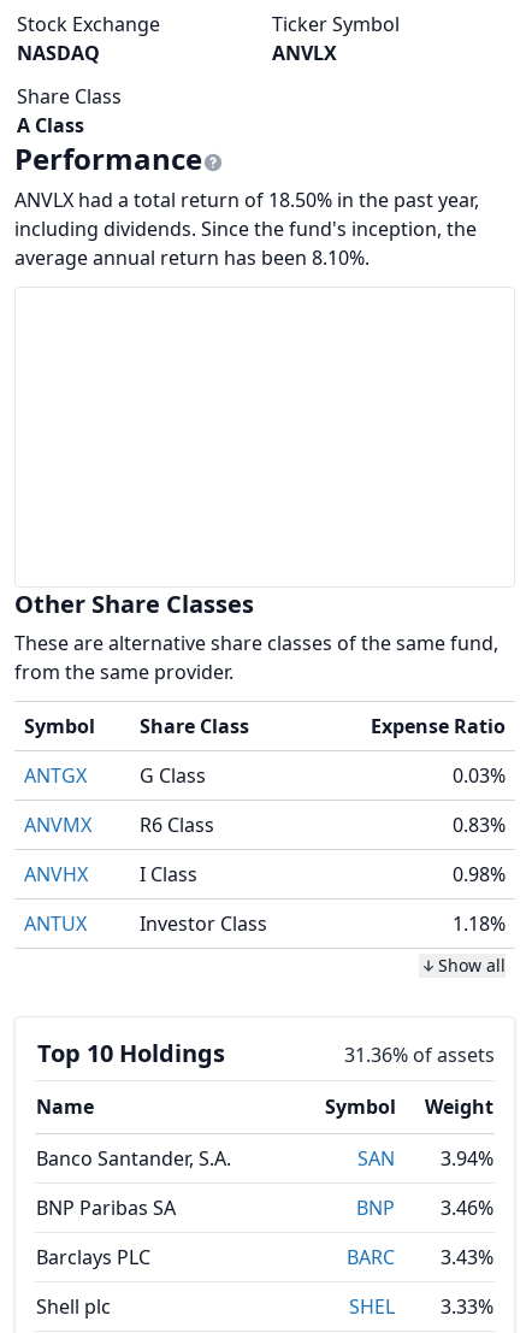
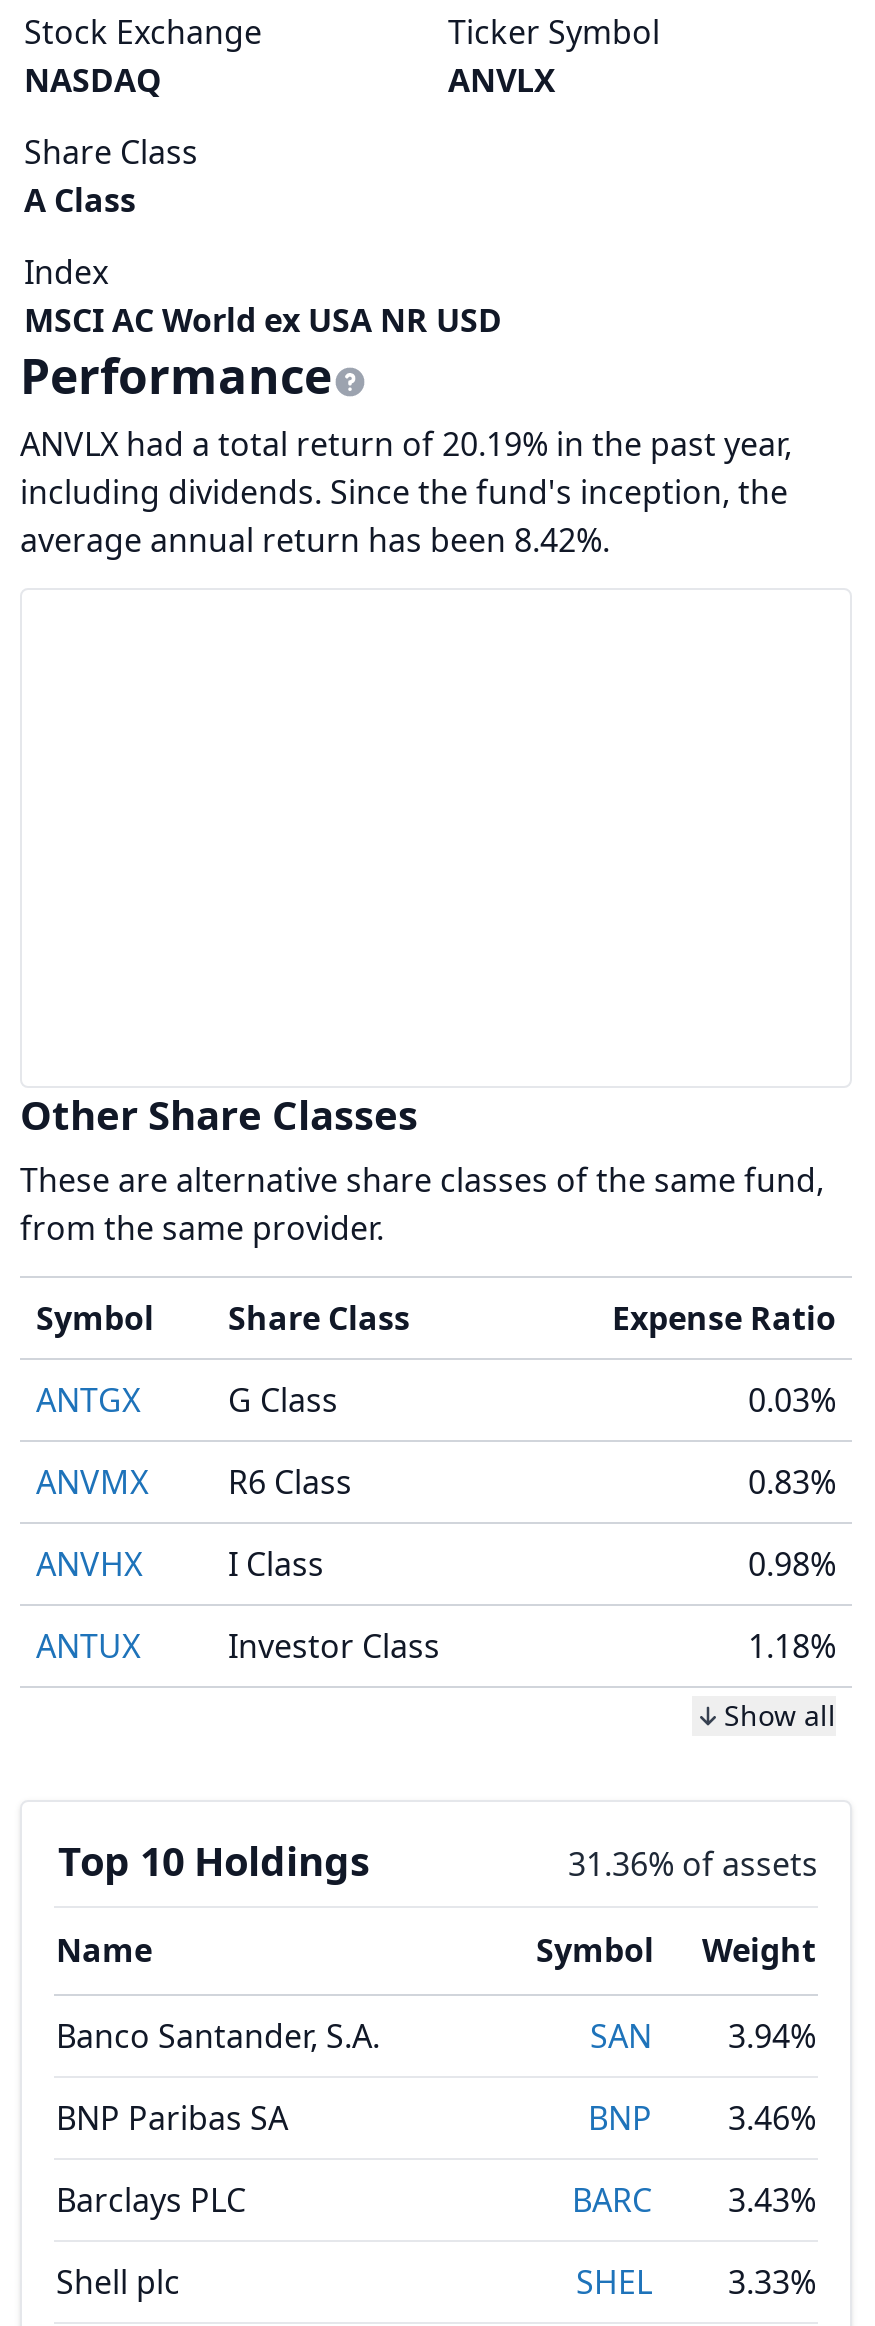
+ Index
+ MSCI AC World ex USA NR USD

- ANVLX had a total return of 18.50% in the past year,
+ ANVLX had a total return of 20.19% in the past year,

- average annual return has been 8.10%.
+ average annual return has been 8.42%.
